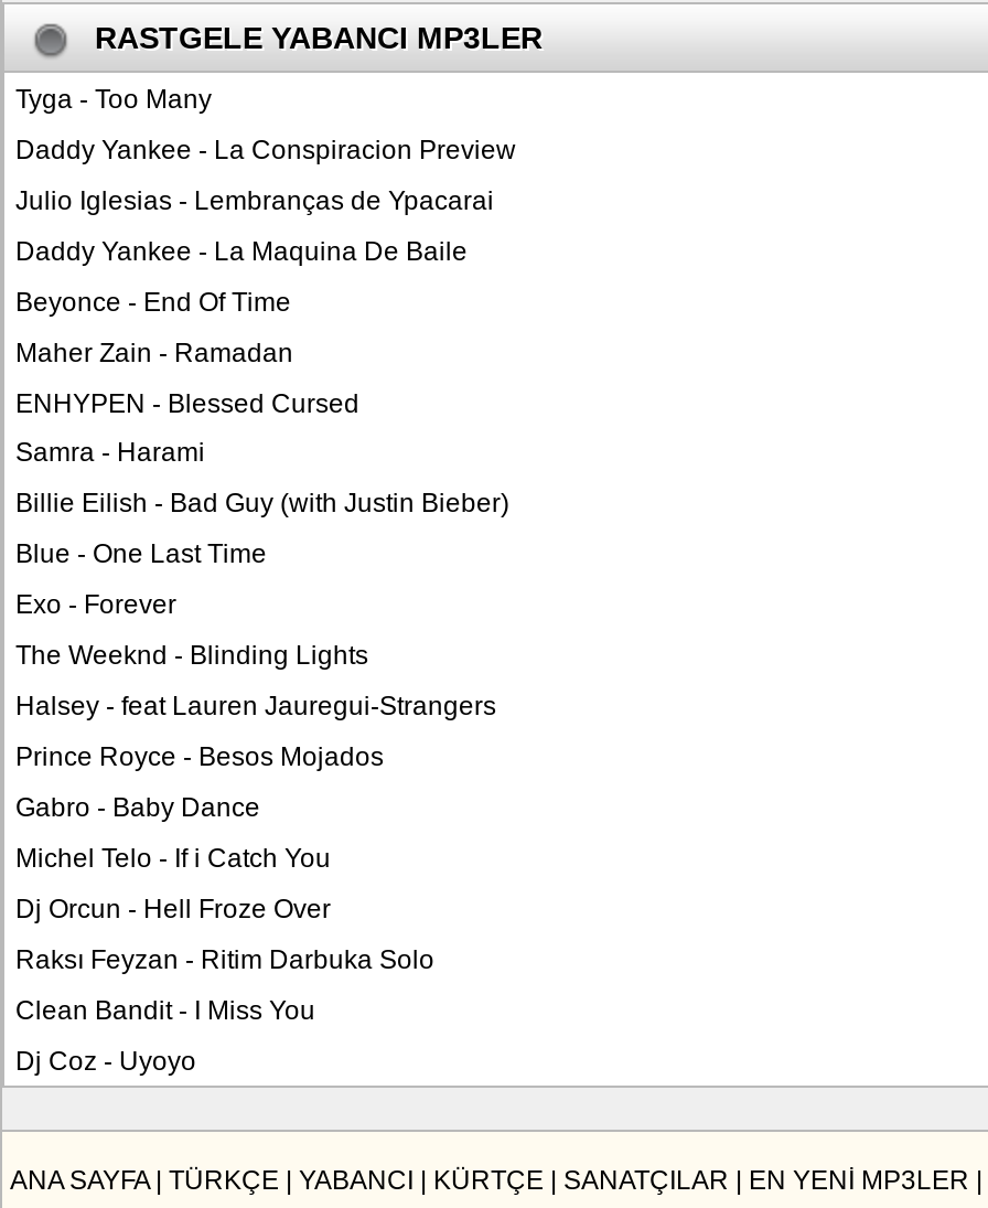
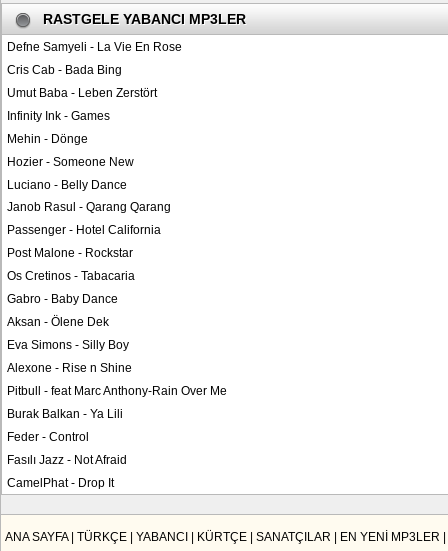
- Tyga - Too Many
- Daddy Yankee - La Conspiracion Preview
- Julio Iglesias - Lembranças de Ypacarai
- Daddy Yankee - La Maquina De Baile
- Beyonce - End Of Time
- Maher Zain - Ramadan
- ENHYPEN - Blessed Cursed
- Samra - Harami
- Billie Eilish - Bad Guy (with Justin Bieber)
- Blue - One Last Time
- Exo - Forever
- The Weeknd - Blinding Lights
- Halsey - feat Lauren Jauregui-Strangers
- Prince Royce - Besos Mojados
+ Defne Samyeli - La Vie En Rose
+ Cris Cab - Bada Bing
+ Umut Baba - Leben Zerstört
+ Infinity Ink - Games
+ Mehin - Dönge
+ Hozier - Someone New
+ Luciano - Belly Dance
+ Janob Rasul - Qarang Qarang
+ Passenger - Hotel California
+ Post Malone - Rockstar
+ Os Cretinos - Tabacaria

moved up: Gabro - Baby Dance

- Michel Telo - If i Catch You
- Dj Orcun - Hell Froze Over
- Raksı Feyzan - Ritim Darbuka Solo
- Clean Bandit - I Miss You
- Dj Coz - Uyoyo
+ Aksan - Ölene Dek
+ Eva Simons - Silly Boy
+ Alexone - Rise n Shine
+ Pitbull - feat Marc Anthony-Rain Over Me
+ Burak Balkan - Ya Lili
+ Feder - Control
+ Fasılı Jazz - Not Afraid
+ CamelPhat - Drop It
